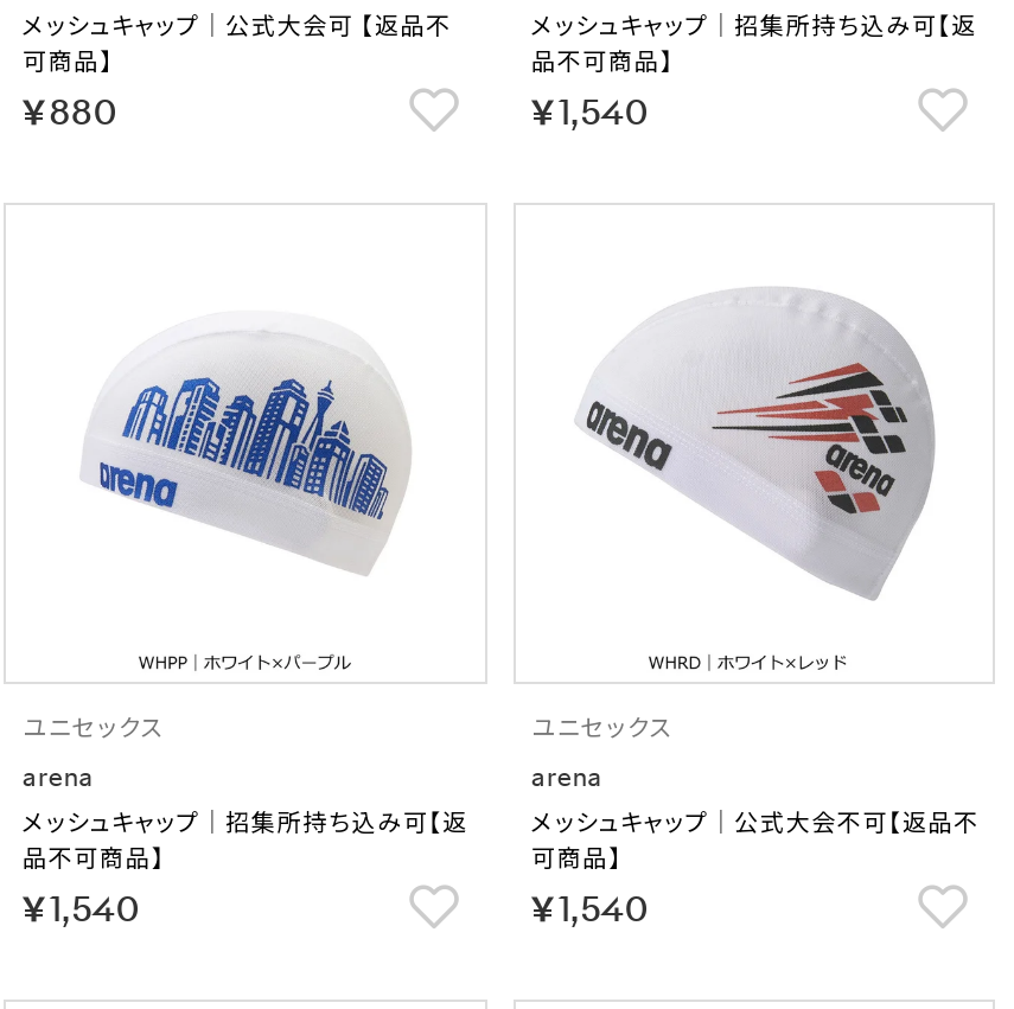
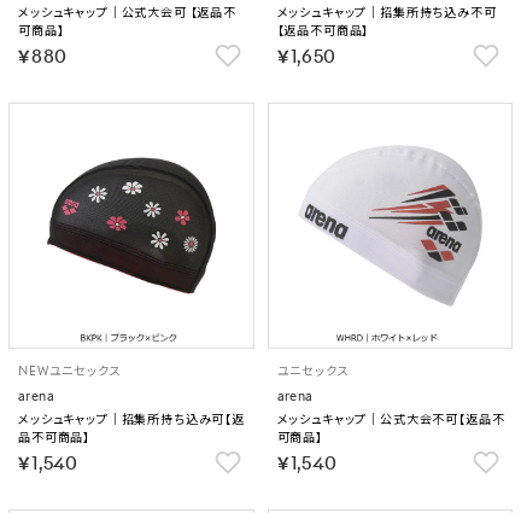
- メッシュキャップ｜招集所持ち込み可【返
- 品不可商品】
- ￥1,540
+ メッシュキャップ｜招集所持ち込み不可
+ 【返品不可商品】
+ ￥1,650

- [image]
+ [image]

- ユニセックス
+ NEWユニセックス
